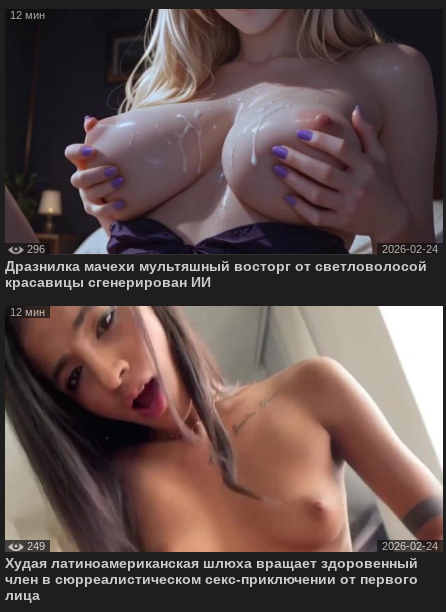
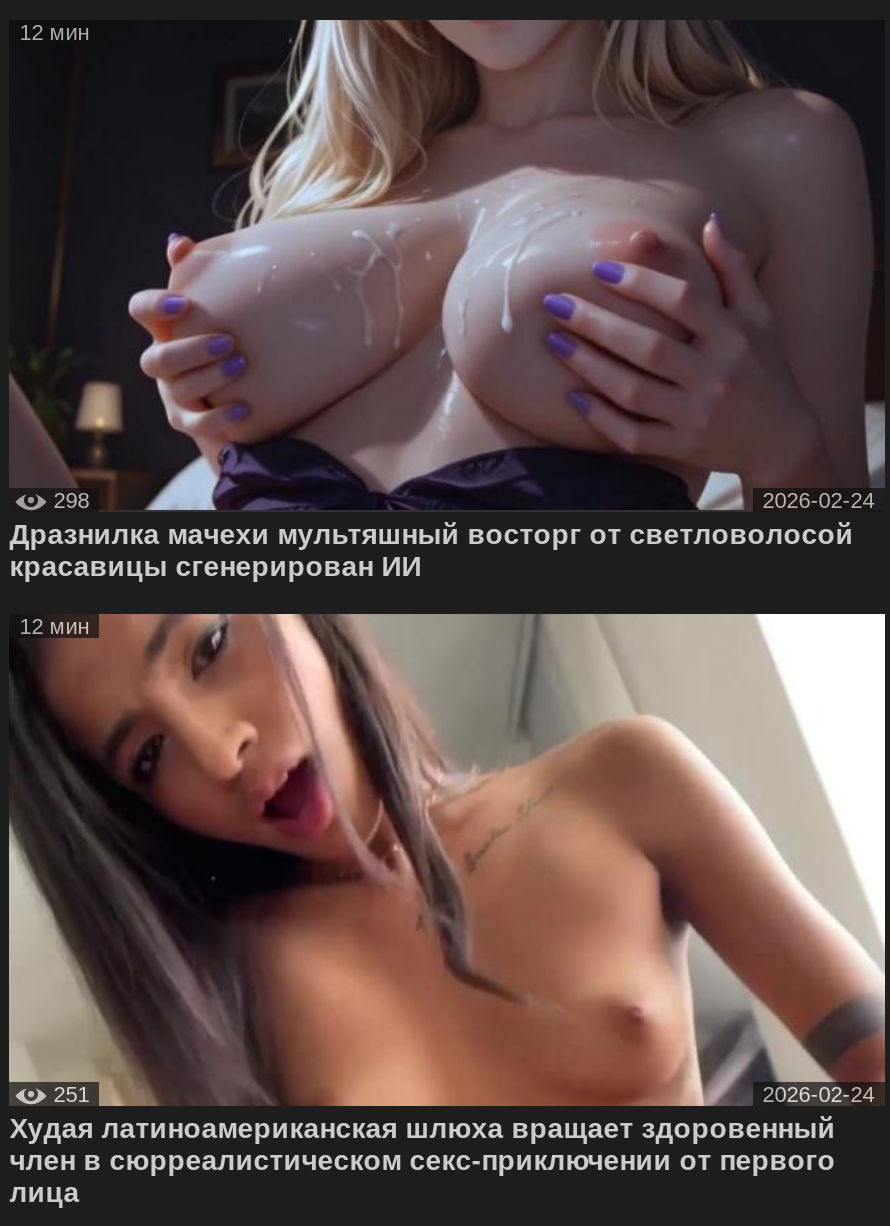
- 296
+ 298

- 249
+ 251
